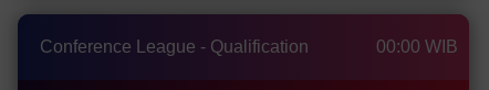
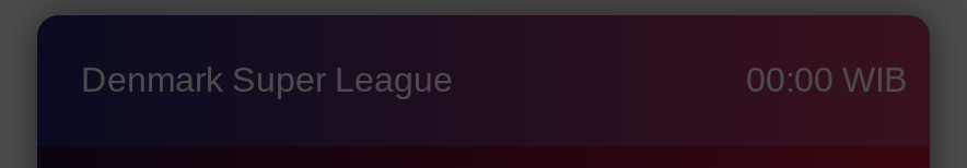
- Conference League - Qualification
+ Denmark Super League
